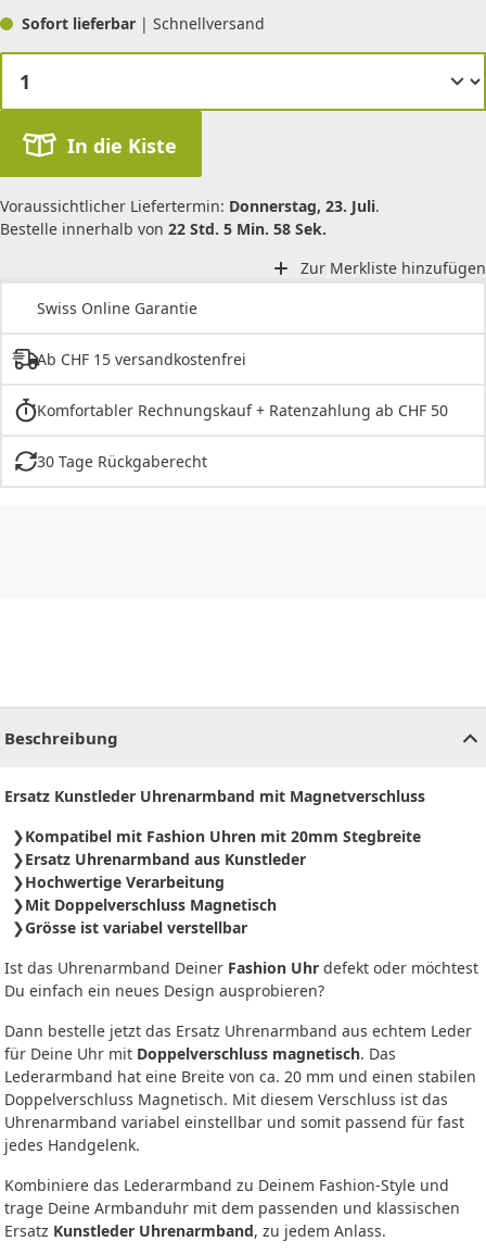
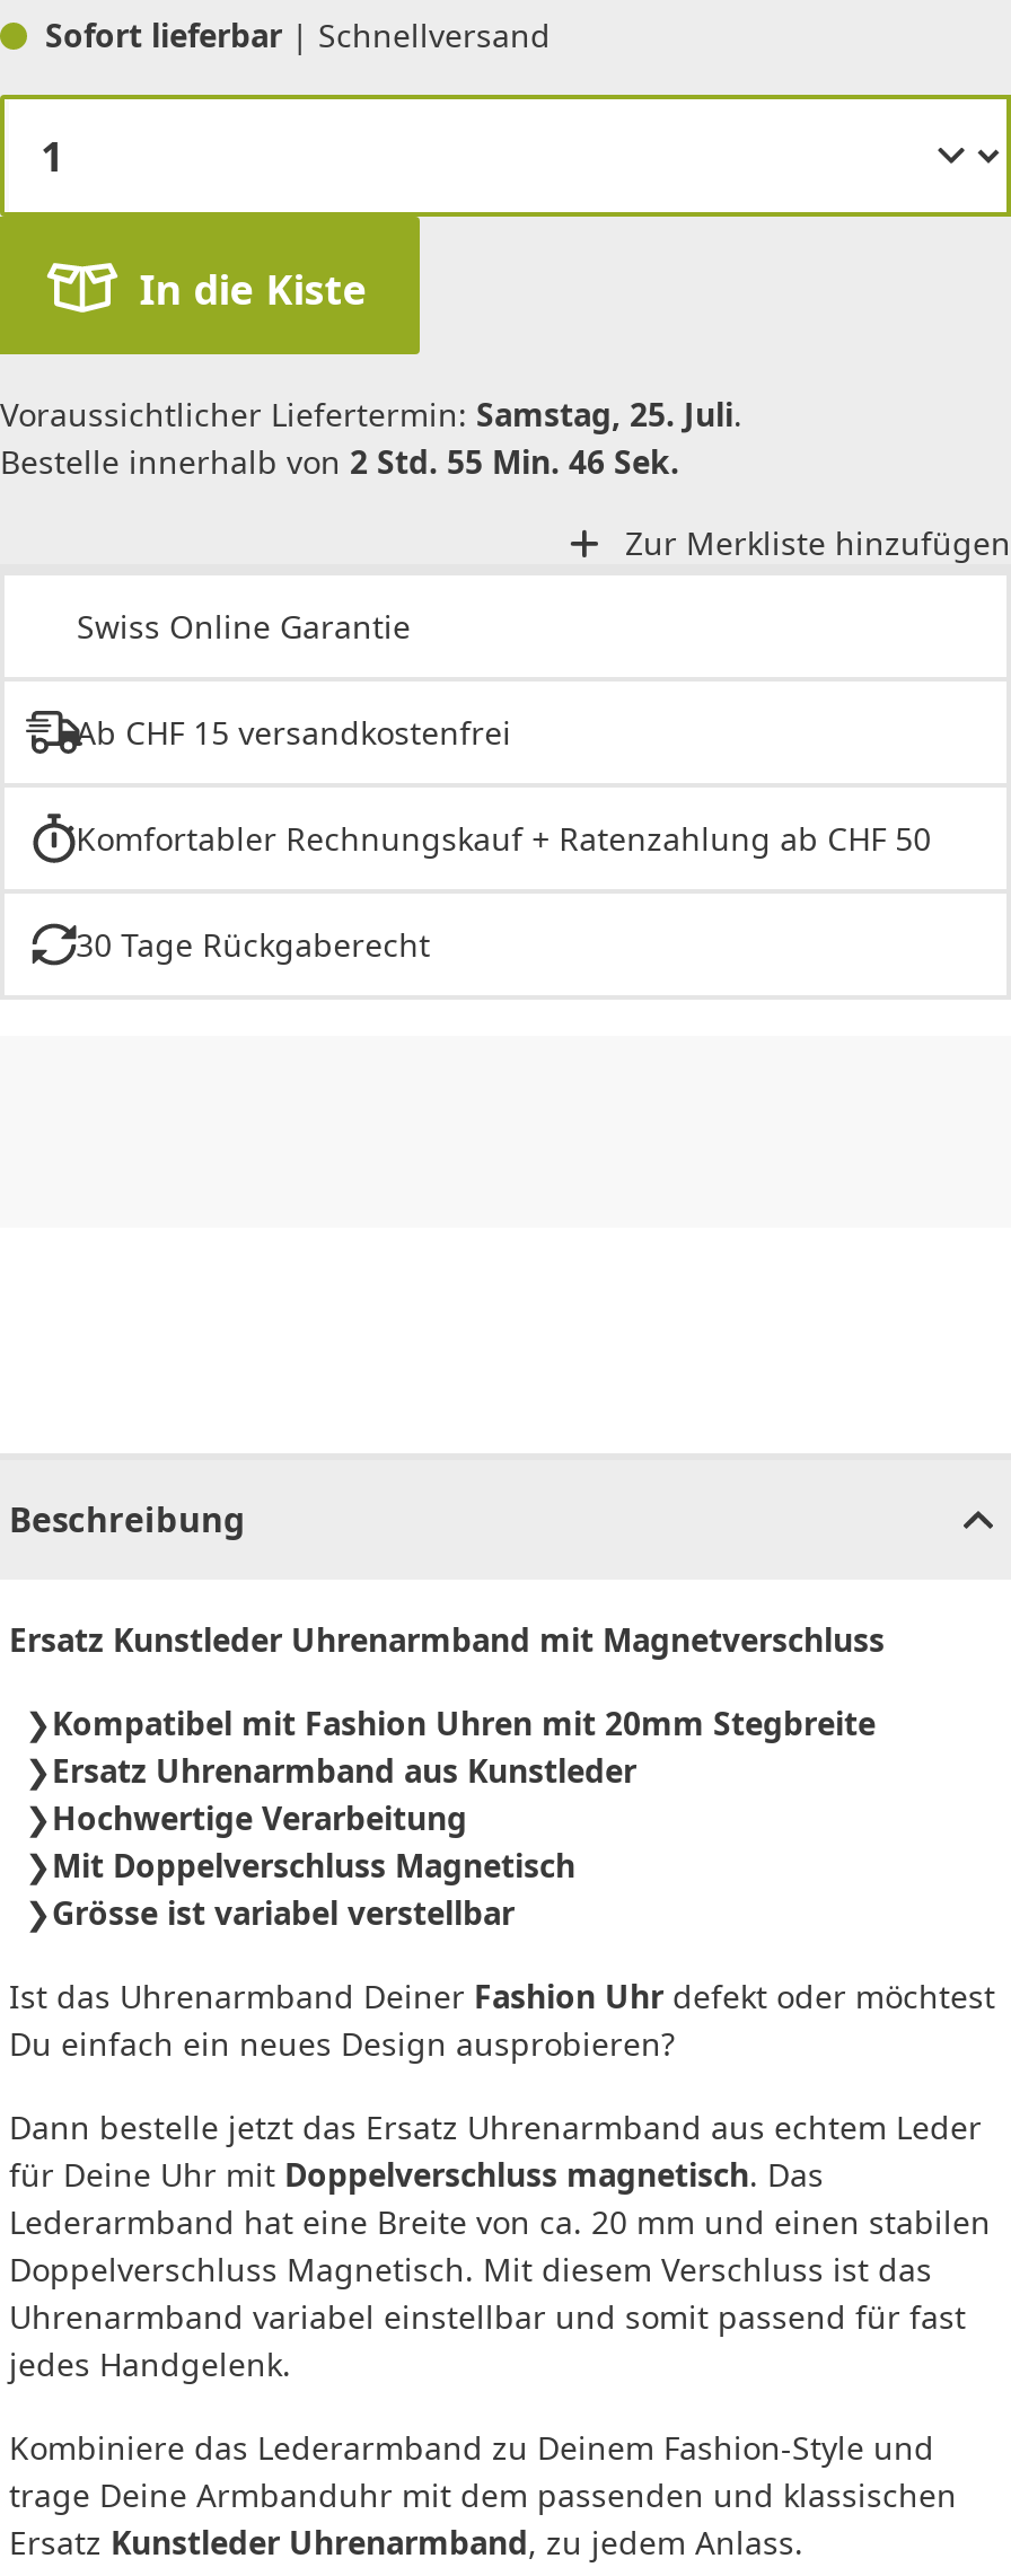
- Voraussichtlicher Liefertermin: Donnerstag, 23. Juli.
+ Voraussichtlicher Liefertermin: Samstag, 25. Juli.

- Bestelle innerhalb von 22 Std. 5 Min. 58 Sek.
+ Bestelle innerhalb von 2 Std. 55 Min. 46 Sek.
